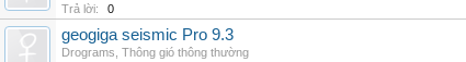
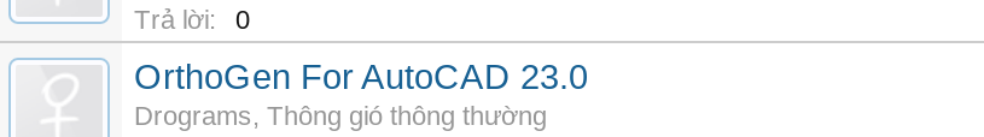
- geogiga seismic Pro 9.3
+ OrthoGen For AutoCAD 23.0
